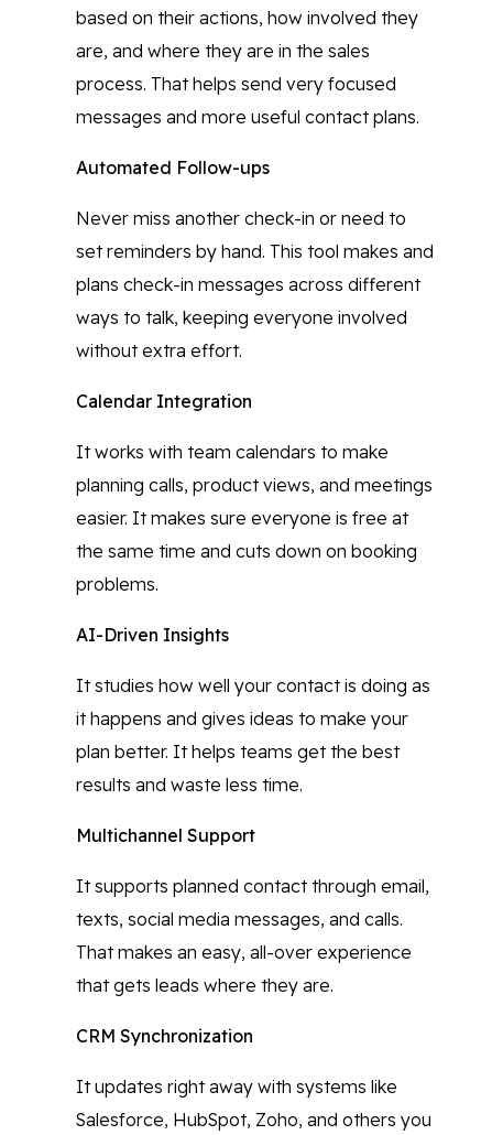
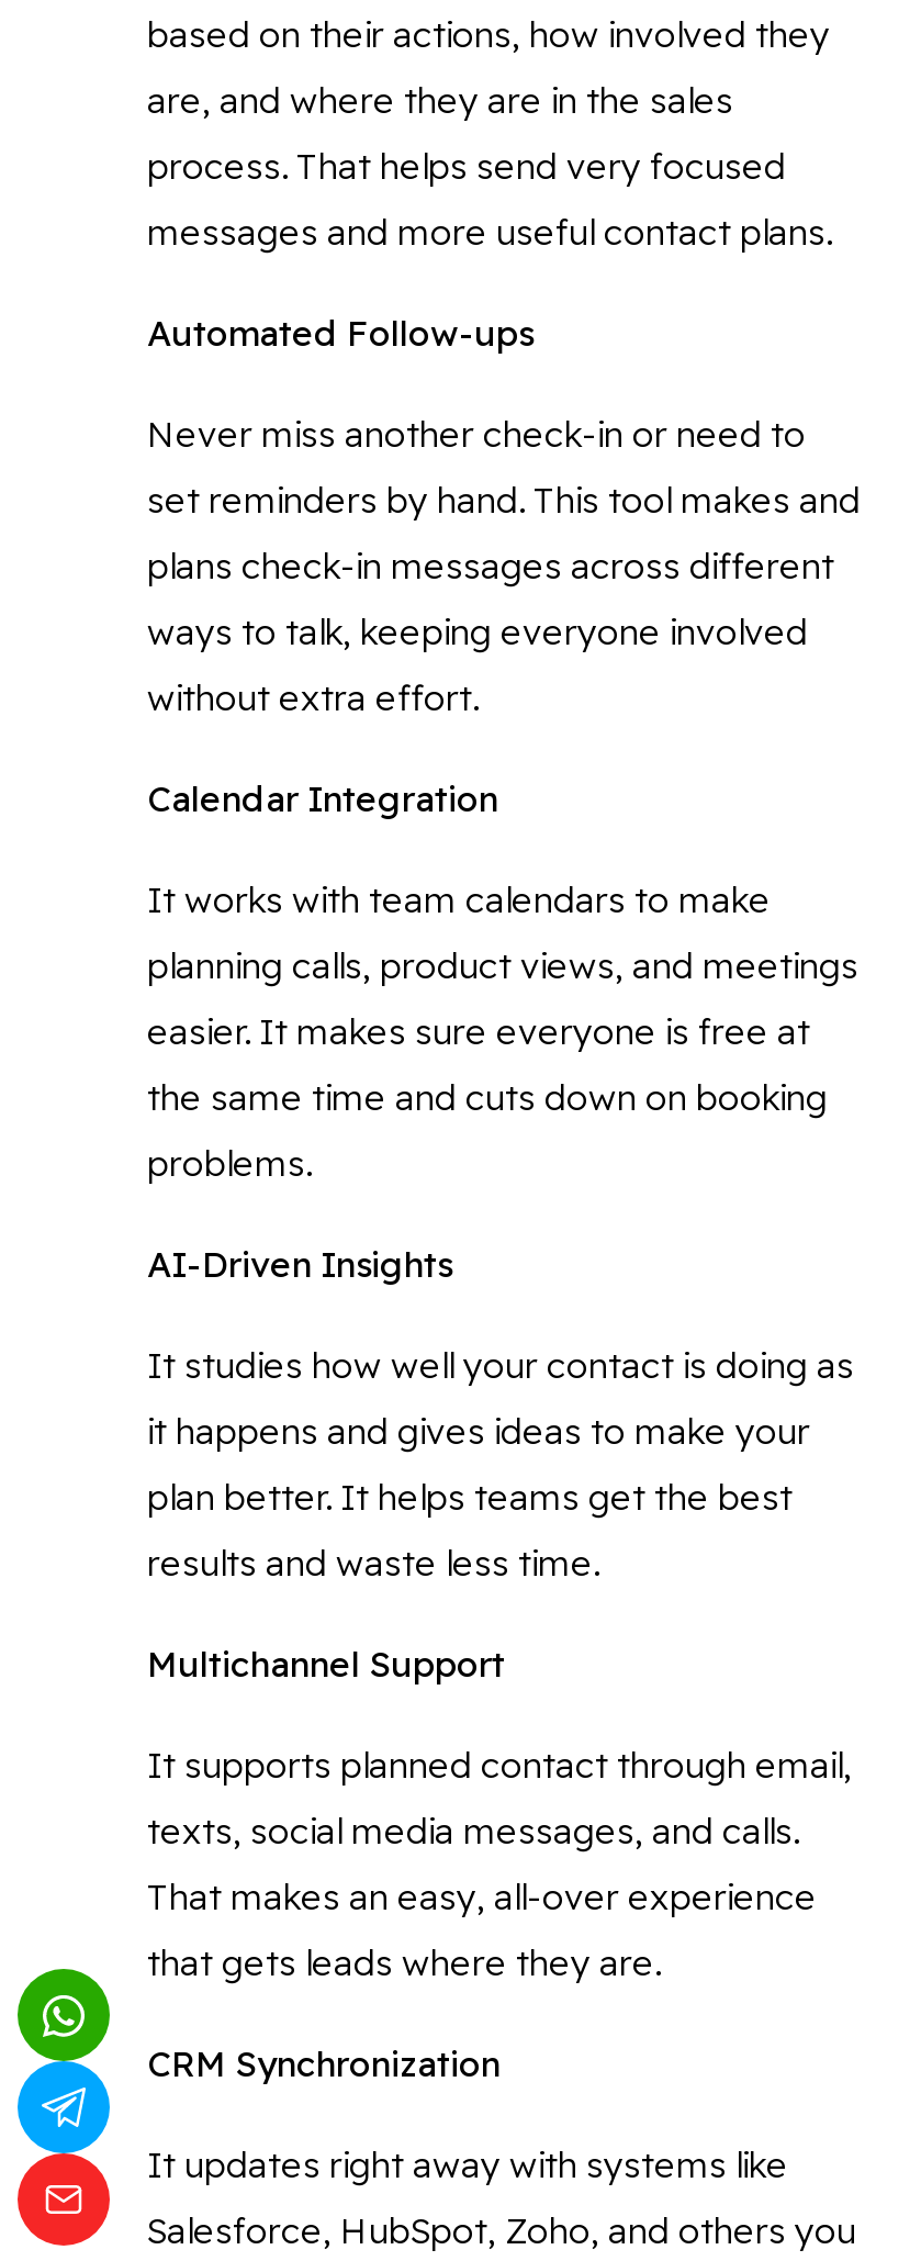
+ [image]
